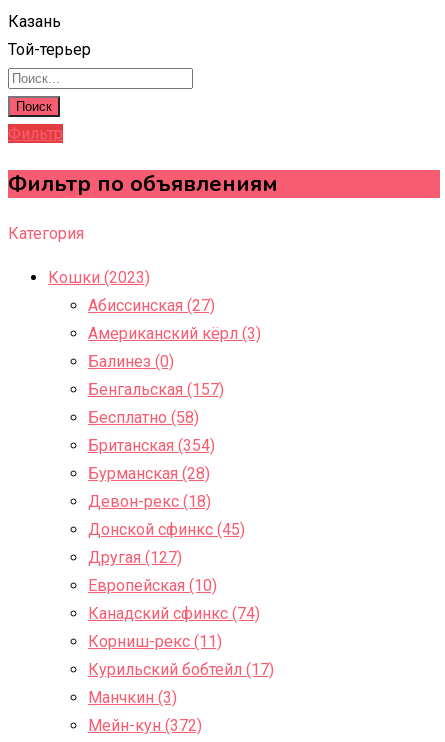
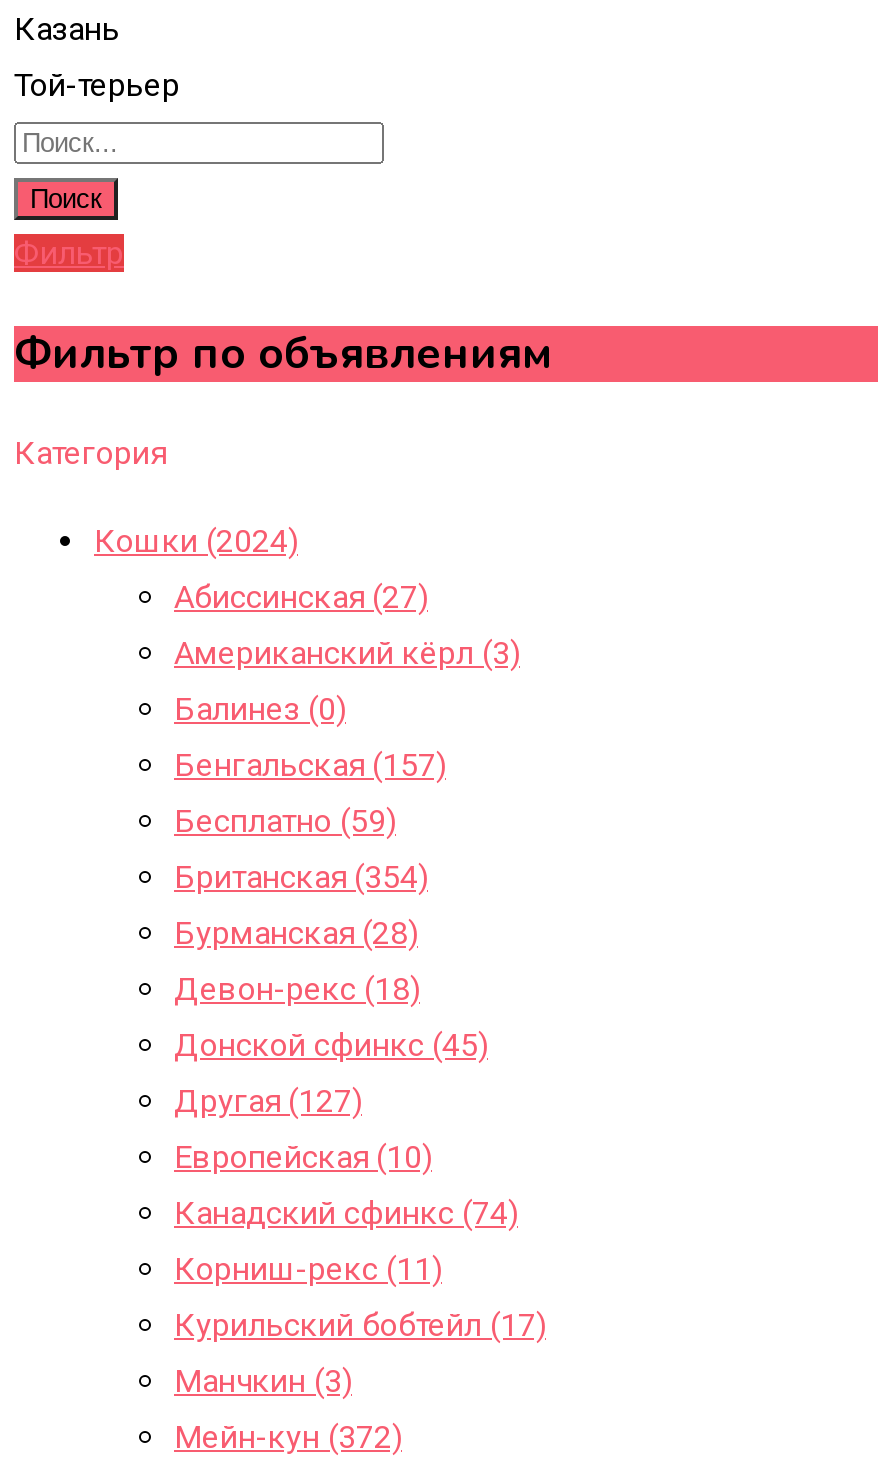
- Кошки (2023)
+ Кошки (2024)

- Бесплатно (58)
+ Бесплатно (59)
